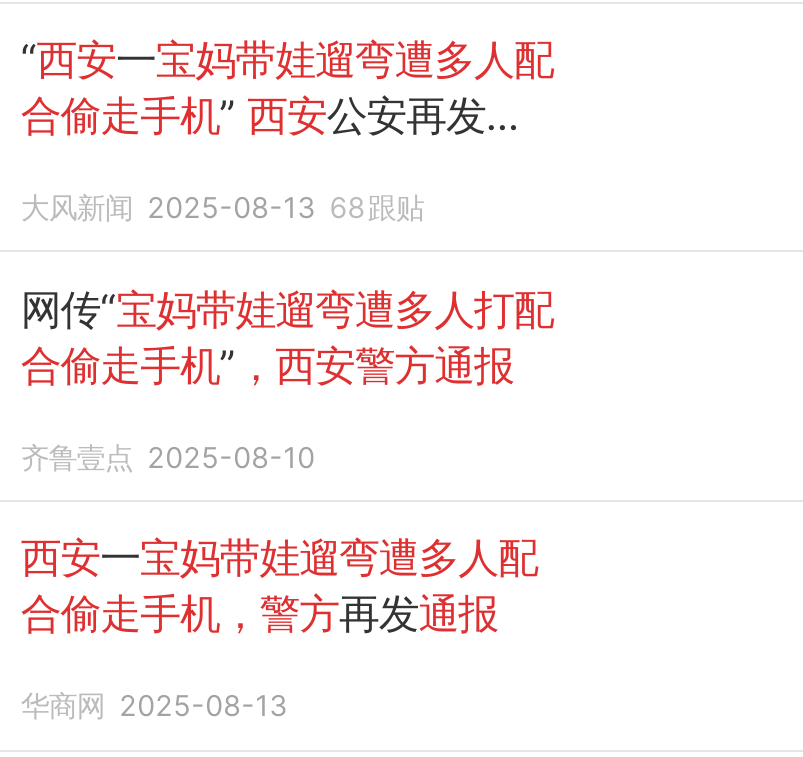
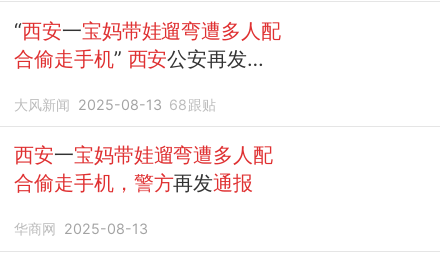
- 网传“宝妈带娃遛弯遭多人打配
- 合偷走手机”，西安警方通报
- 齐鲁壹点 2025-08-10
